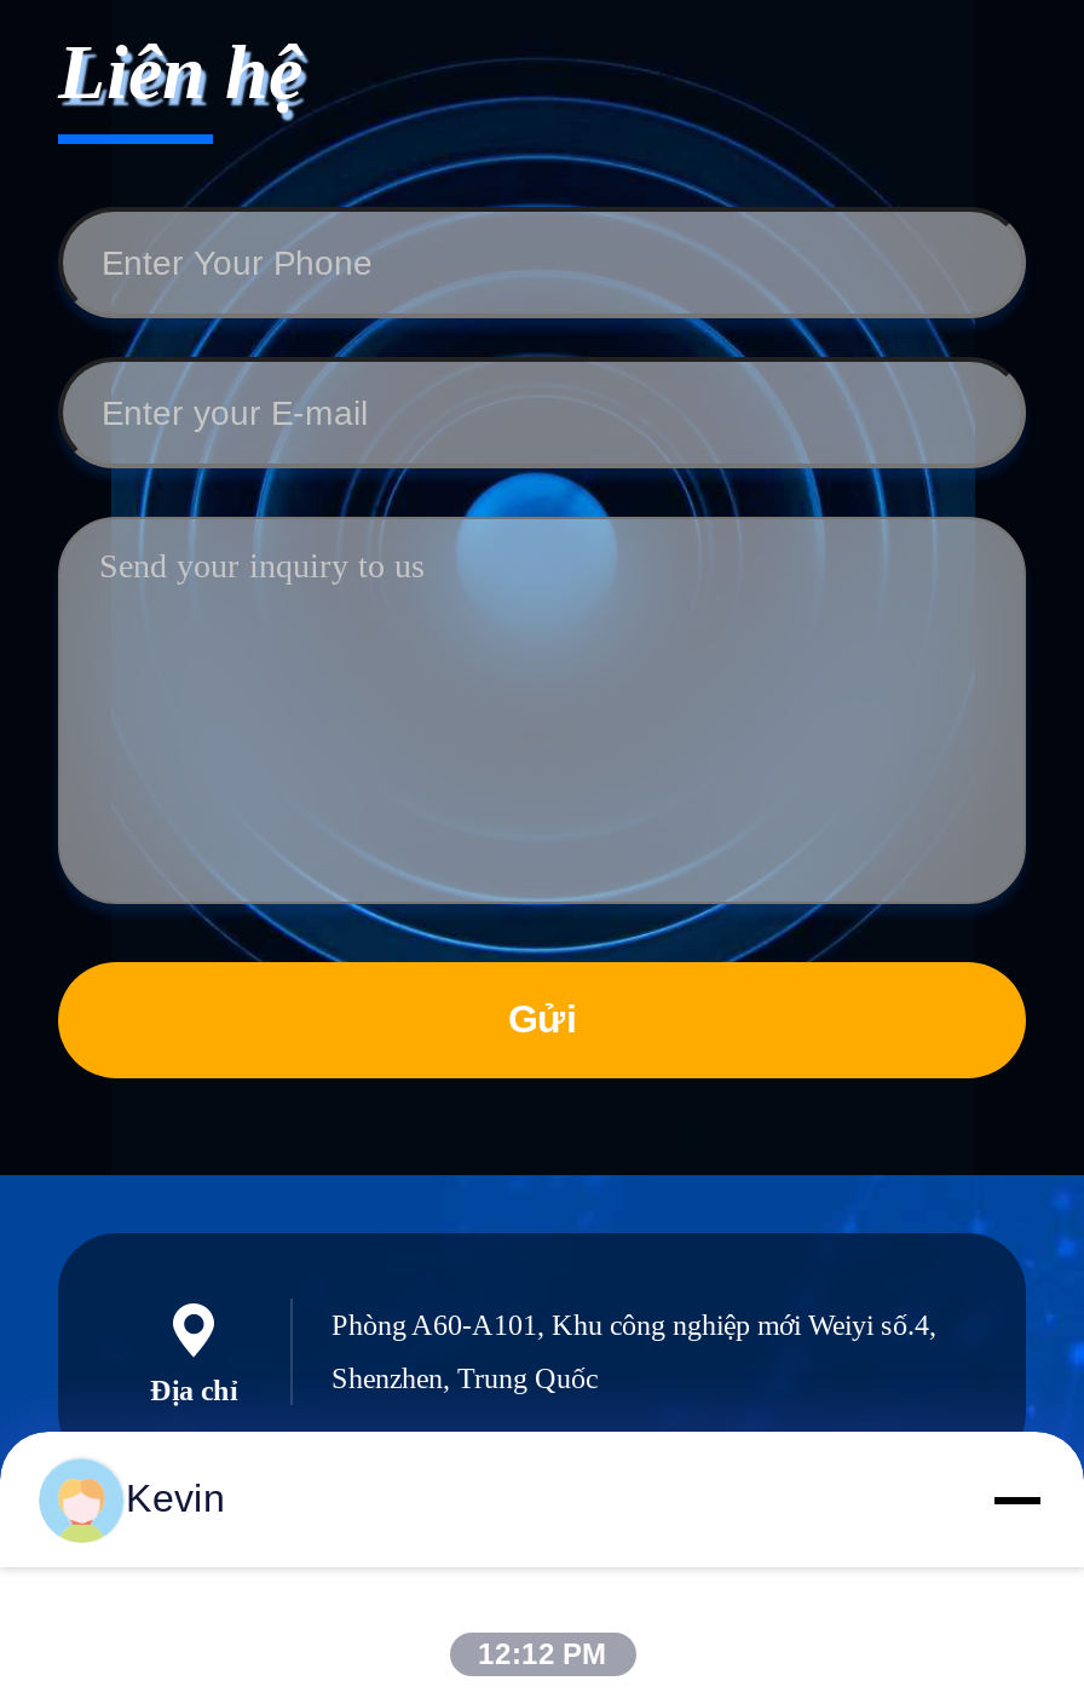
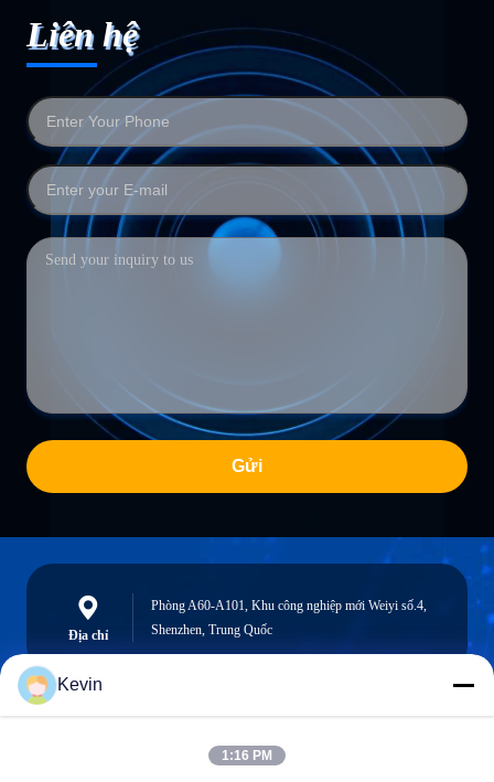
- 12:12 PM
+ 1:16 PM
